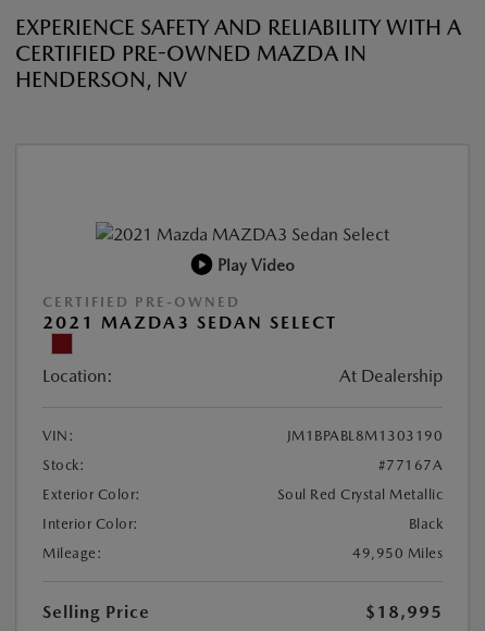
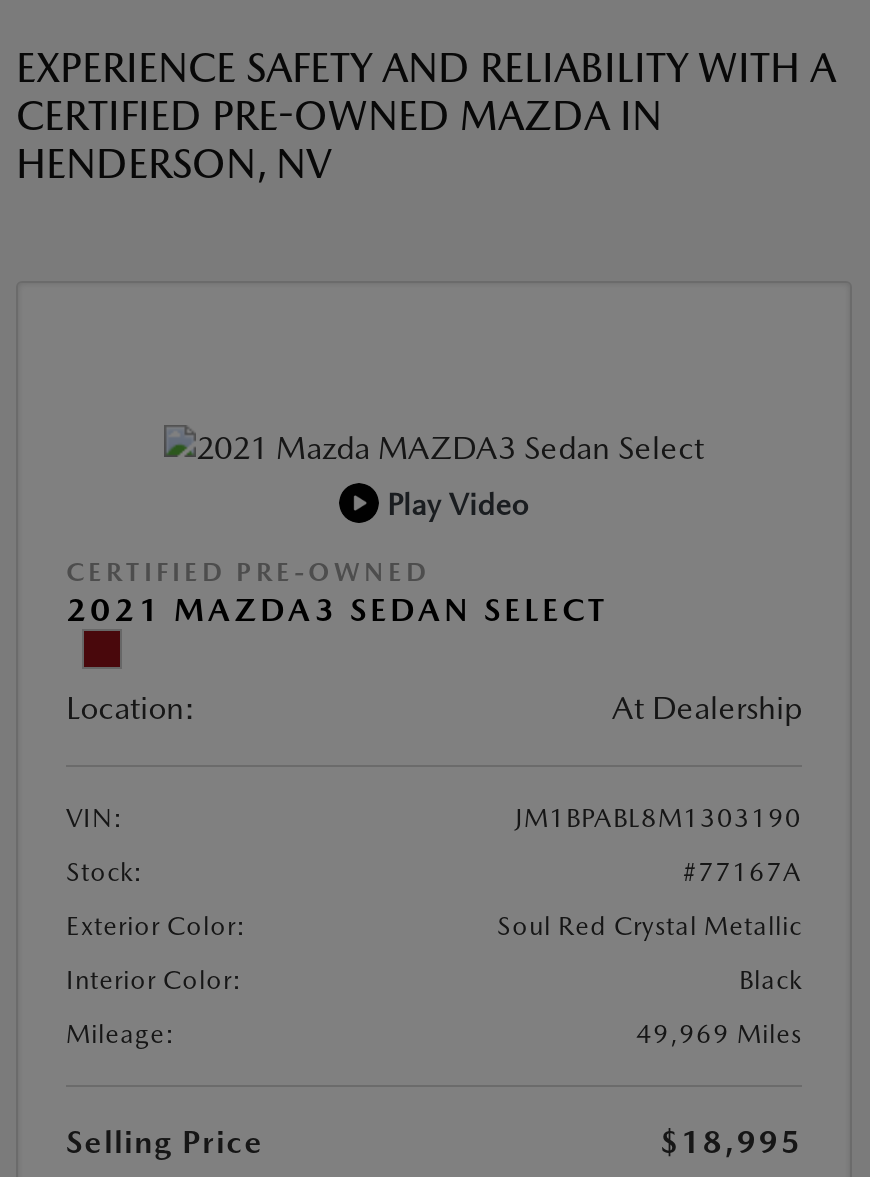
- 49,950 Miles
+ 49,969 Miles
